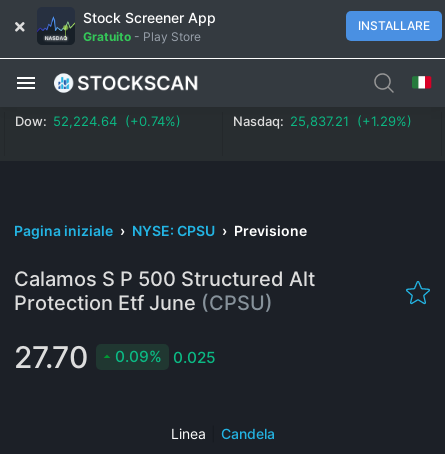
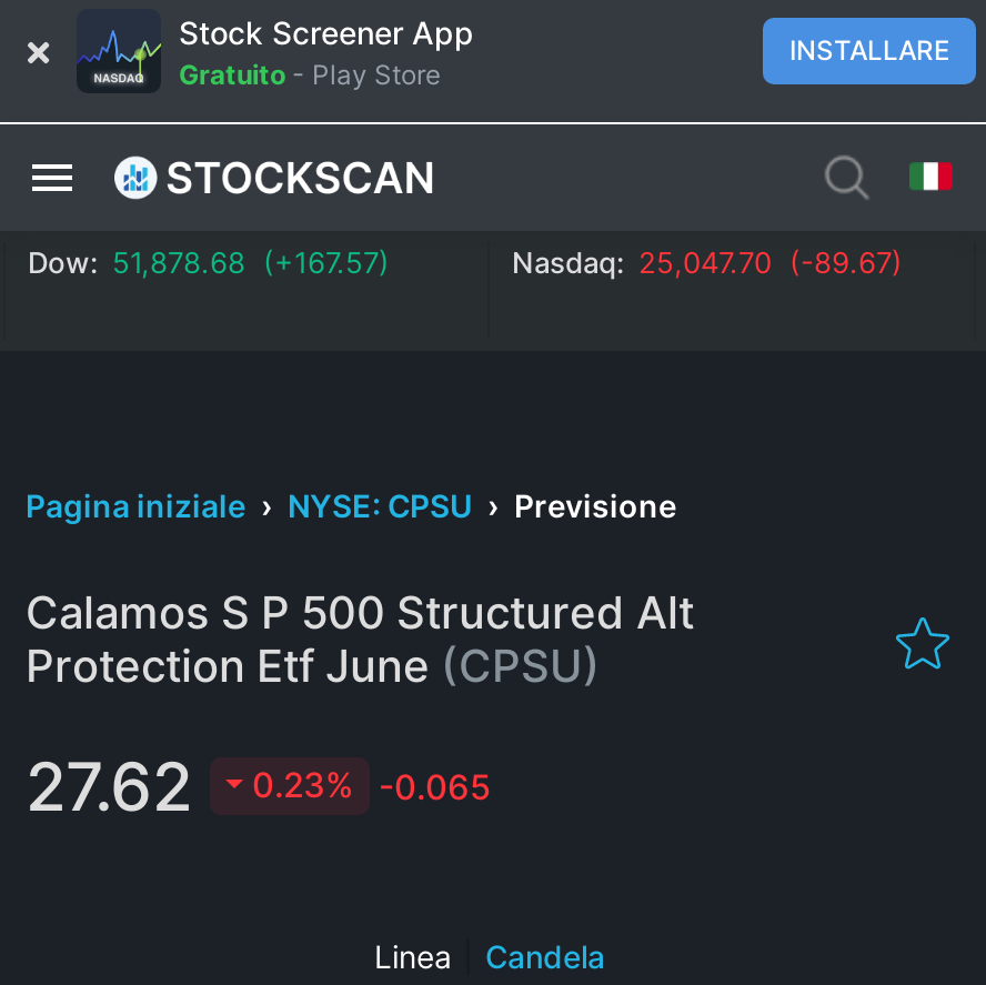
- Dow: 52,224.64 (+0.74%)
+ Dow: 51,878.68 (+167.57)

- Nasdaq: 25,837.21 (+1.29%)
+ Nasdaq: 25,047.70 (-89.67)

- 27.70
+ 27.62

- 0.09% 0.025
+ 0.23% -0.065
